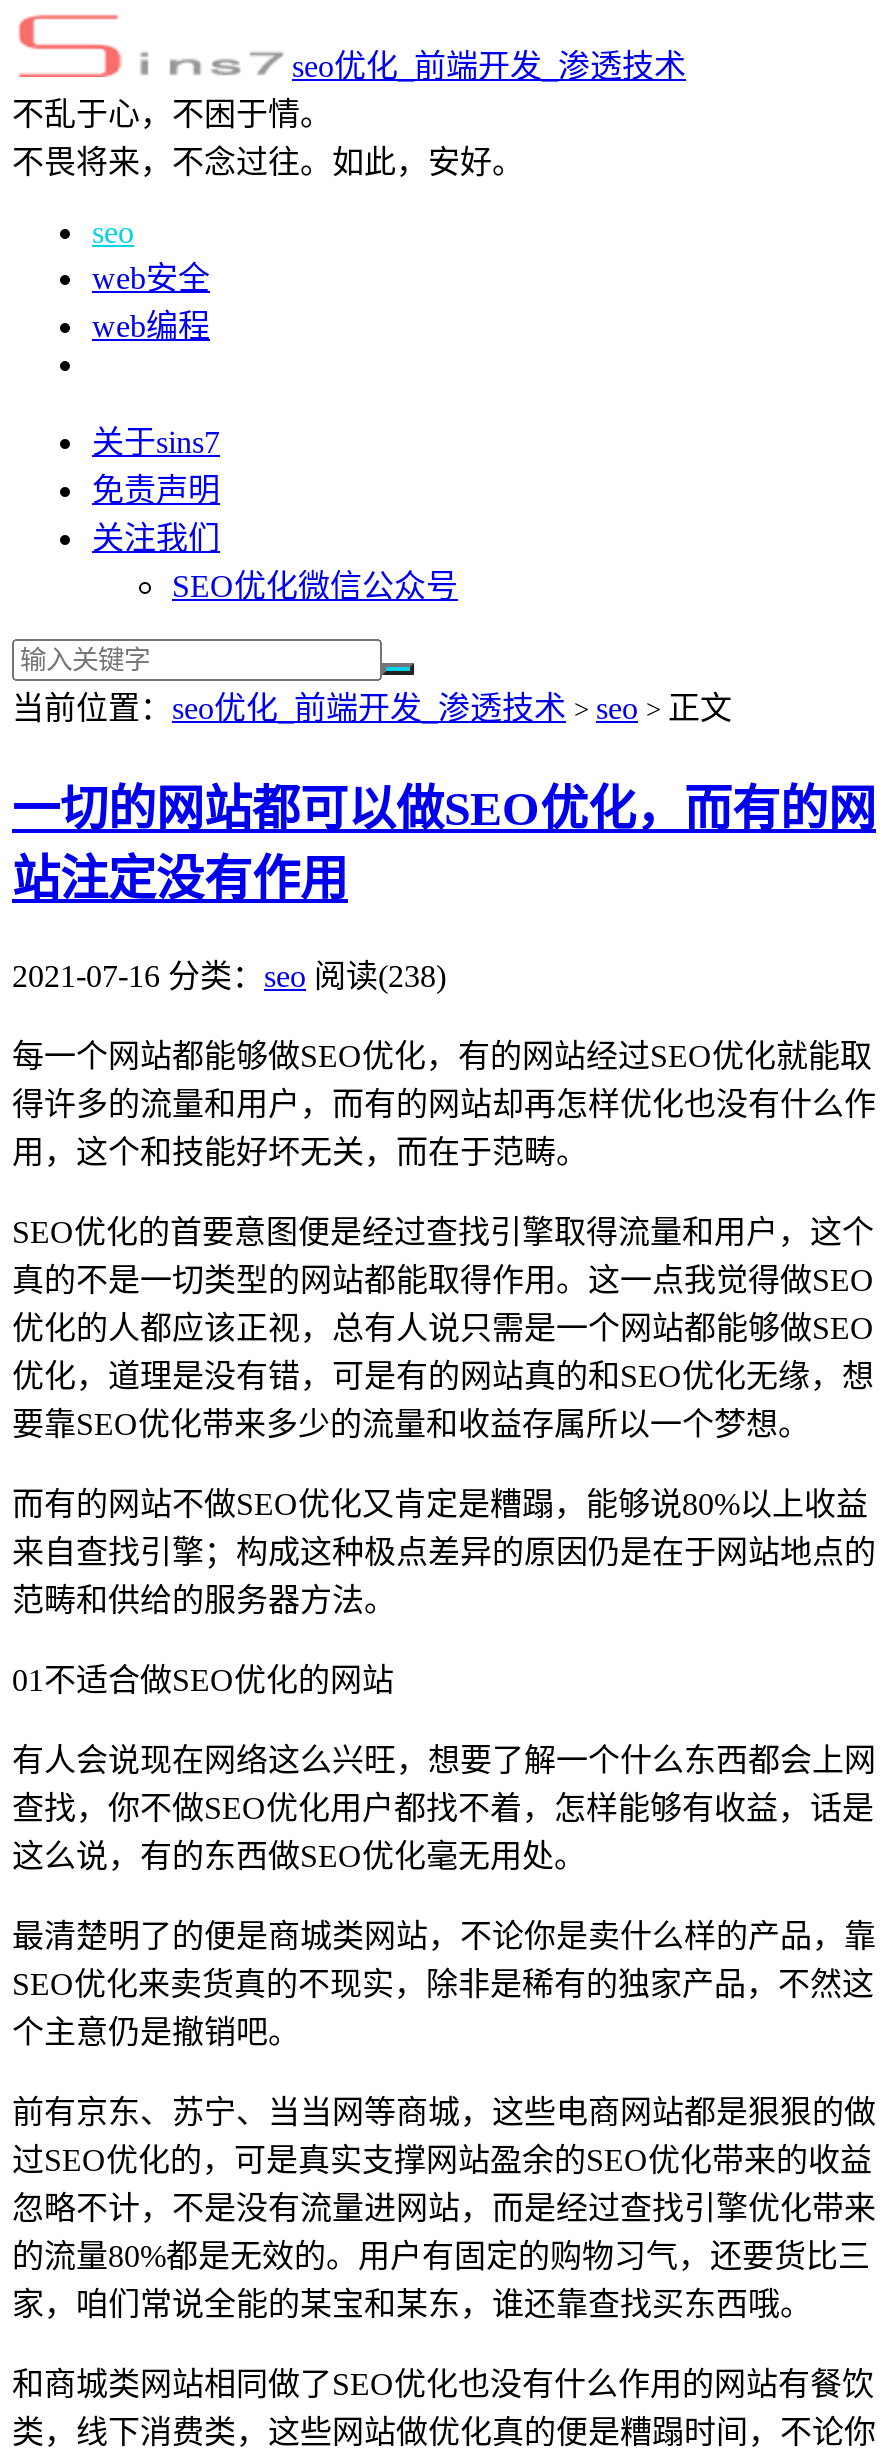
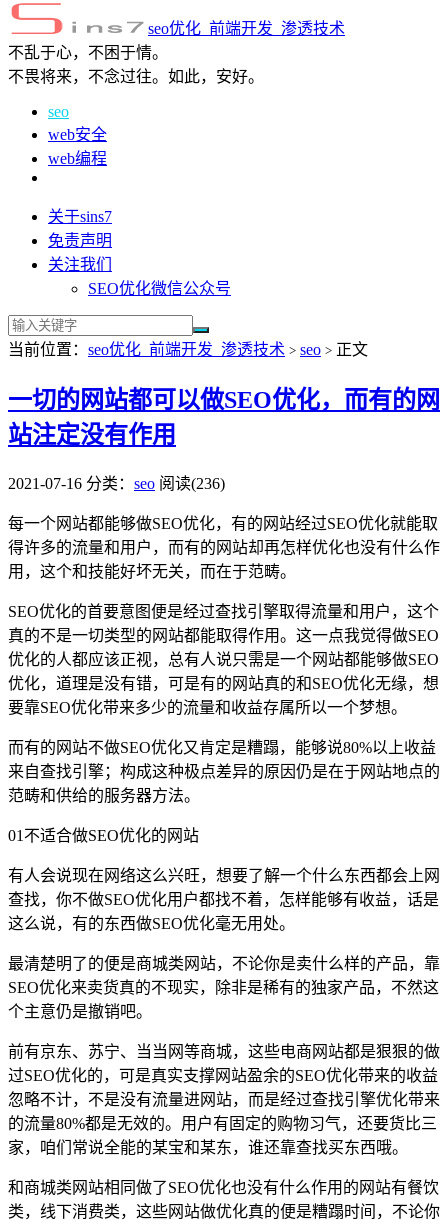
- 2021-07-16 分类：seo 阅读(238)
+ 2021-07-16 分类：seo 阅读(236)
